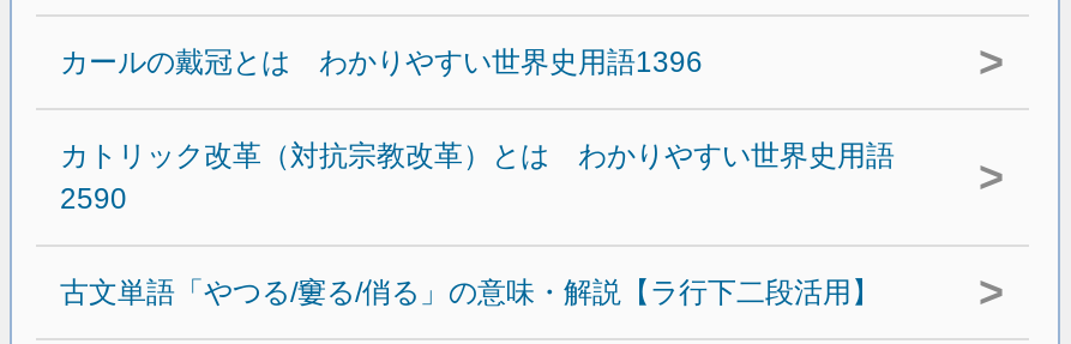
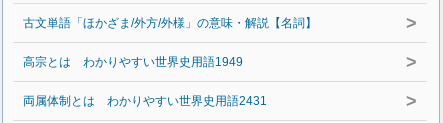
- カールの戴冠とは わかりやすい世界史用語1396
+ 古文単語「ほかざま/外方/外様」の意味・解説【名詞】

- カトリック改革（対抗宗教改革）とは わかりやすい世界史用語
- 2590
+ 高宗とは わかりやすい世界史用語1949

- 古文単語「やつる/窶る/俏る」の意味・解説【ラ行下二段活用】
+ 両属体制とは わかりやすい世界史用語2431
